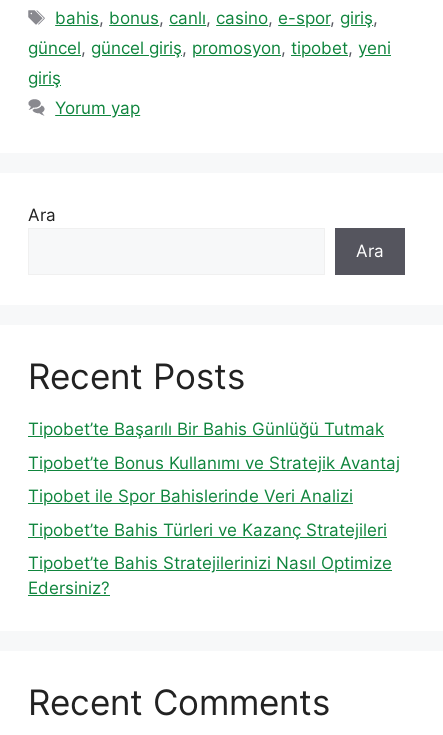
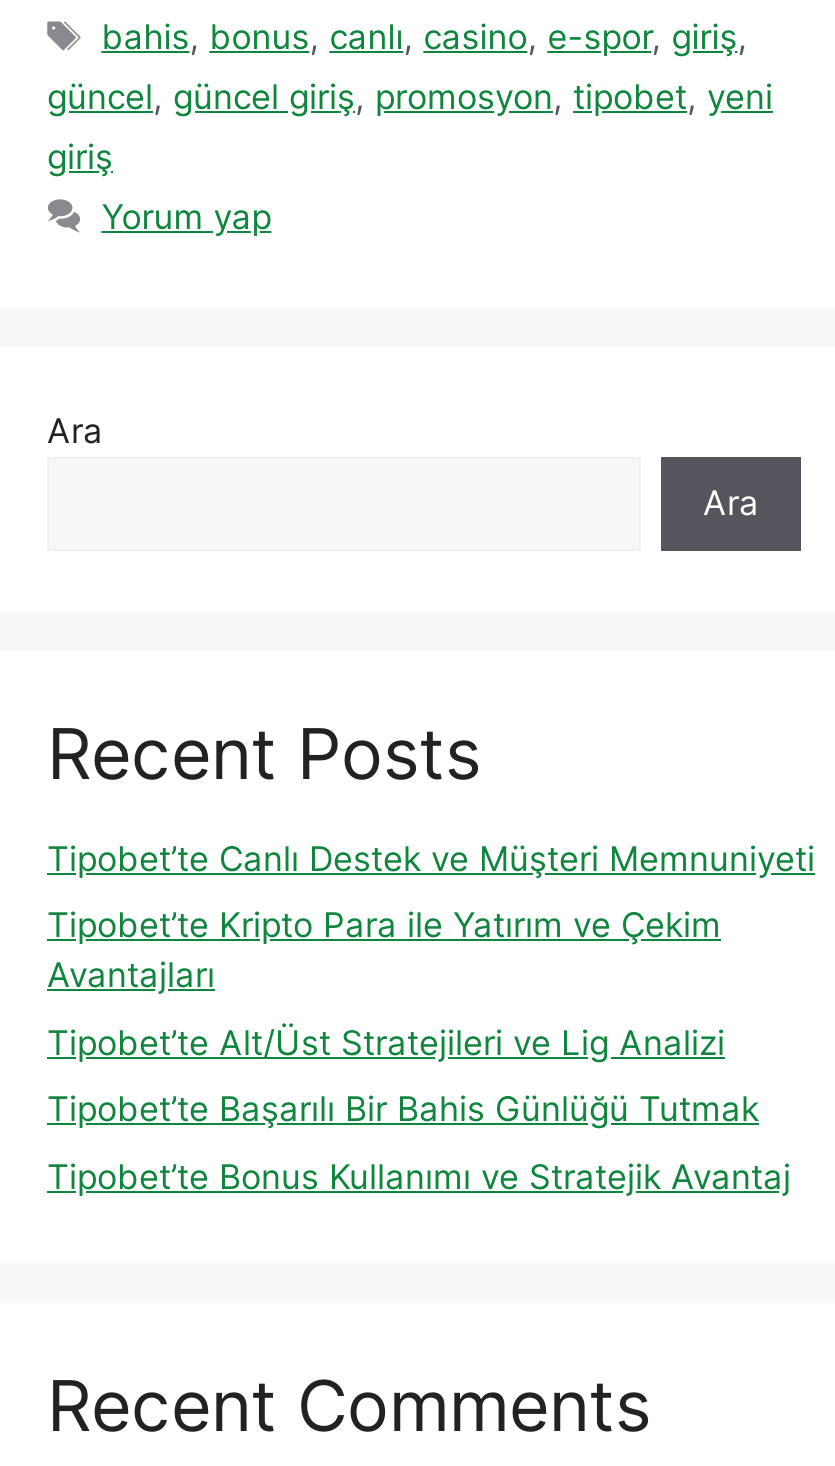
+ Tipobet’te Canlı Destek ve Müşteri Memnuniyeti
+ Tipobet’te Kripto Para ile Yatırım ve Çekim
+ Avantajları
+ Tipobet’te Alt/Üst Stratejileri ve Lig Analizi

moved down: Tipobet’te Başarılı Bir Bahis Günlüğü Tutmak | Tipobet’te Bonus Kullanımı ve Stratejik Avantaj

- Tipobet ile Spor Bahislerinde Veri Analizi
- Tipobet’te Bahis Türleri ve Kazanç Stratejileri
- Tipobet’te Bahis Stratejilerinizi Nasıl Optimize
- Edersiniz?
